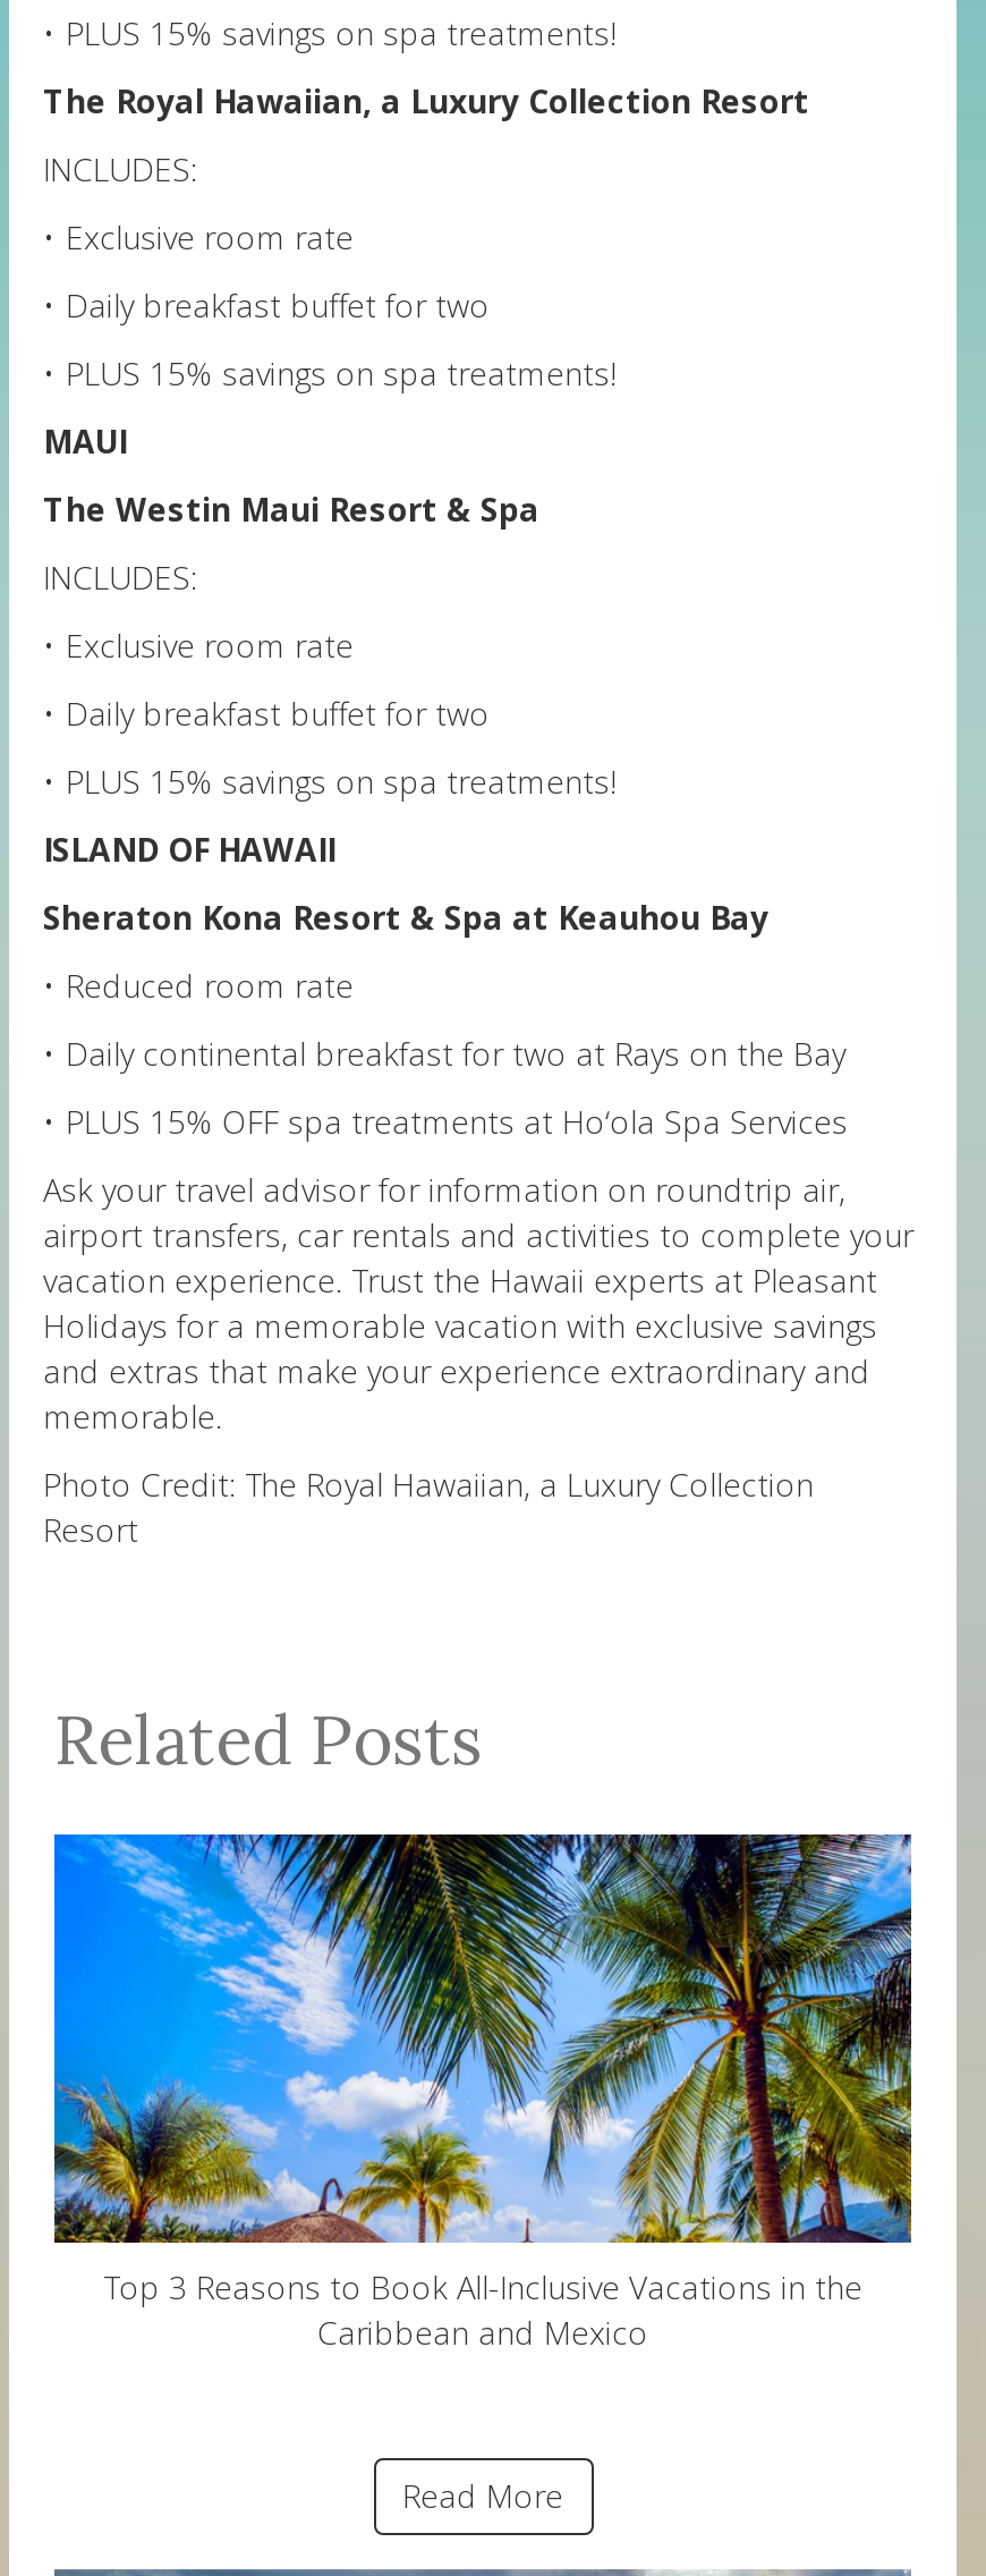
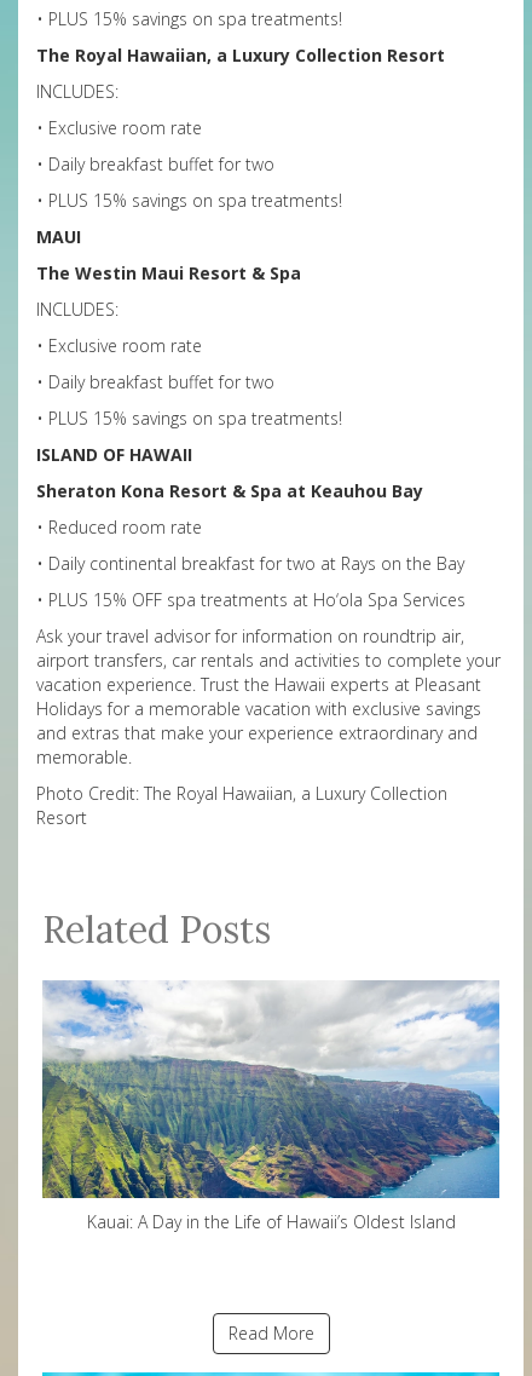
- [image]
- Top 3 Reasons to Book All-Inclusive Vacations in the
- Caribbean and Mexico
+ [image]
+ Kauai: A Day in the Life of Hawaii’s Oldest Island
